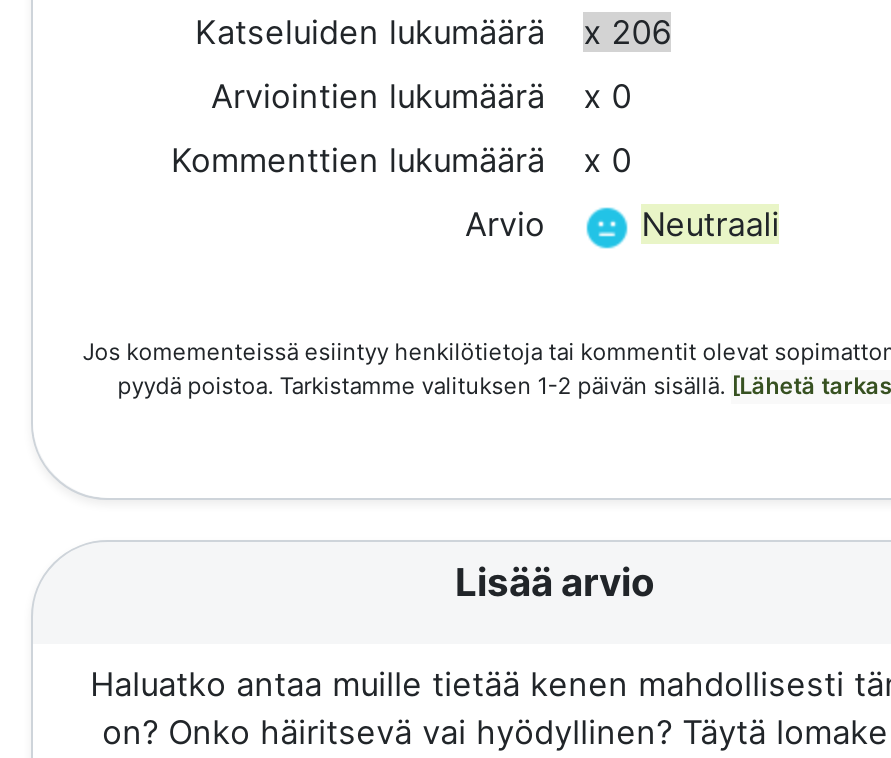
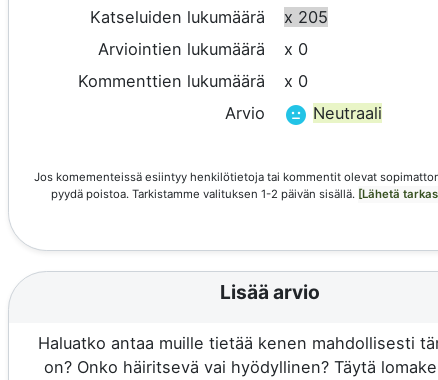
- Katseluiden lukumäärä x 206
+ Katseluiden lukumäärä x 205
